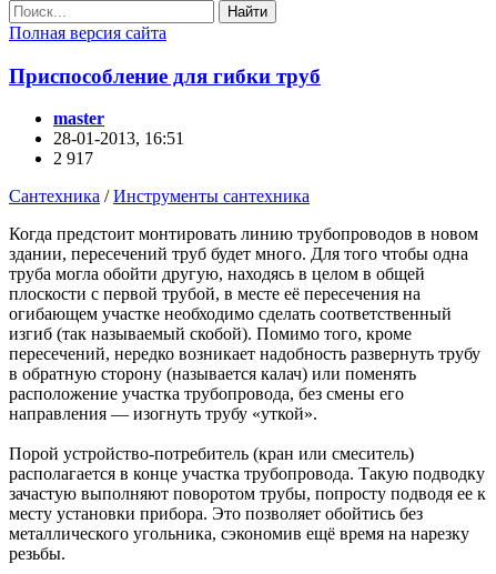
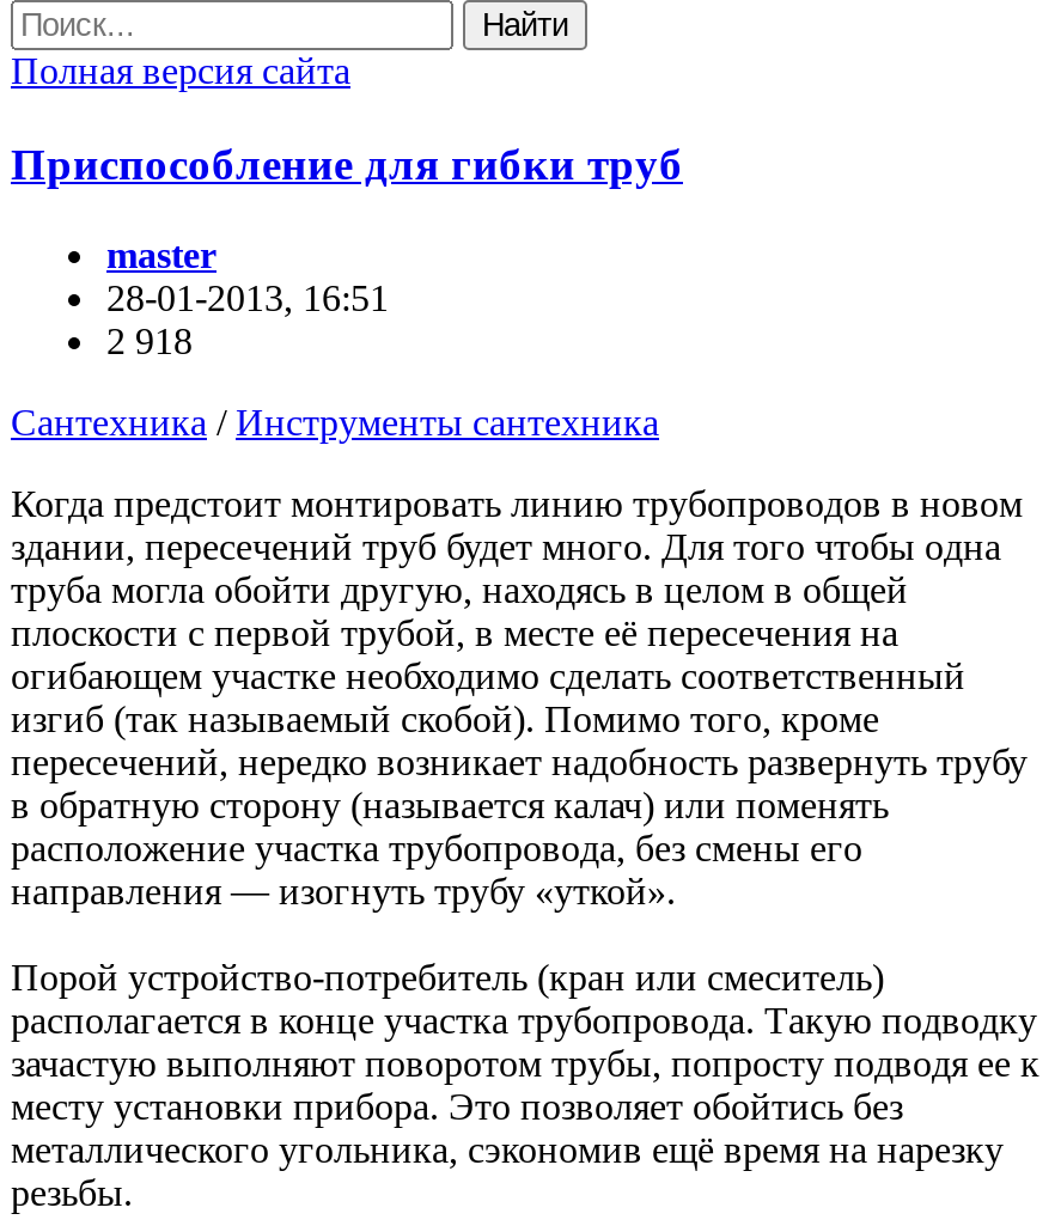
- 2 917
+ 2 918
